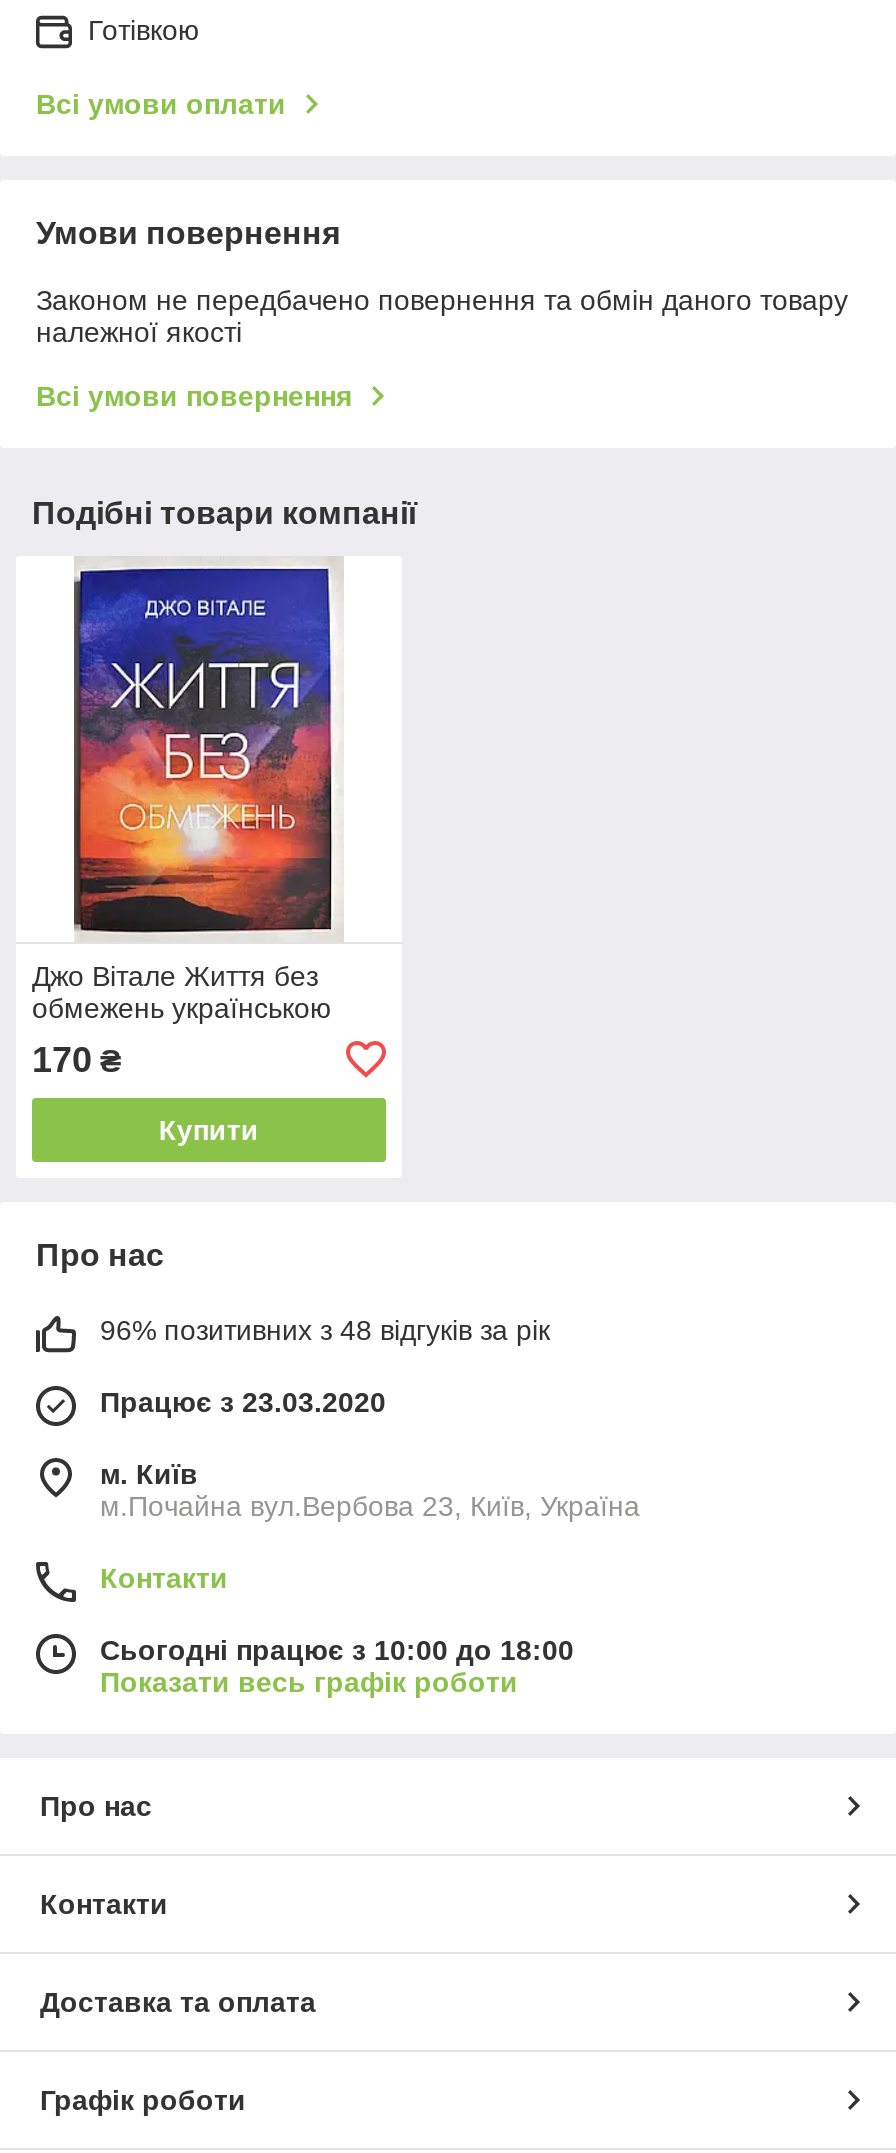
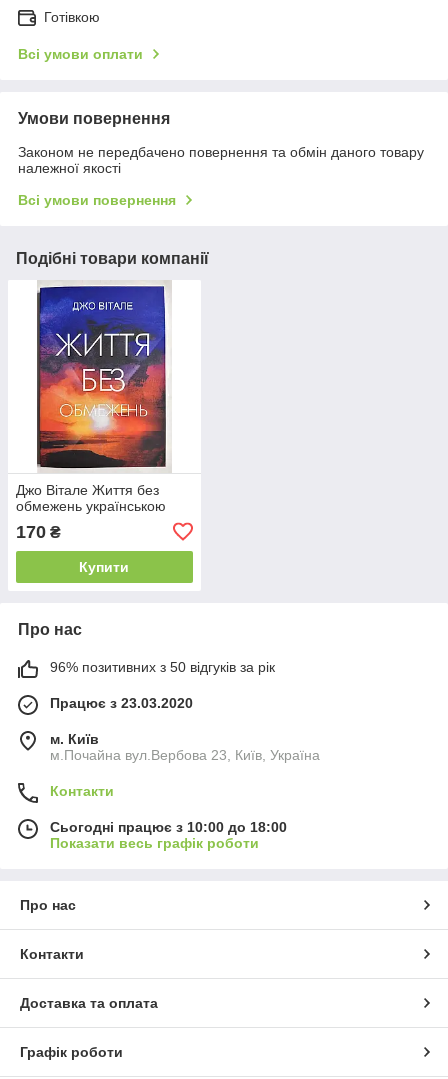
- 96% позитивних з 48 відгуків за рік
+ 96% позитивних з 50 відгуків за рік
